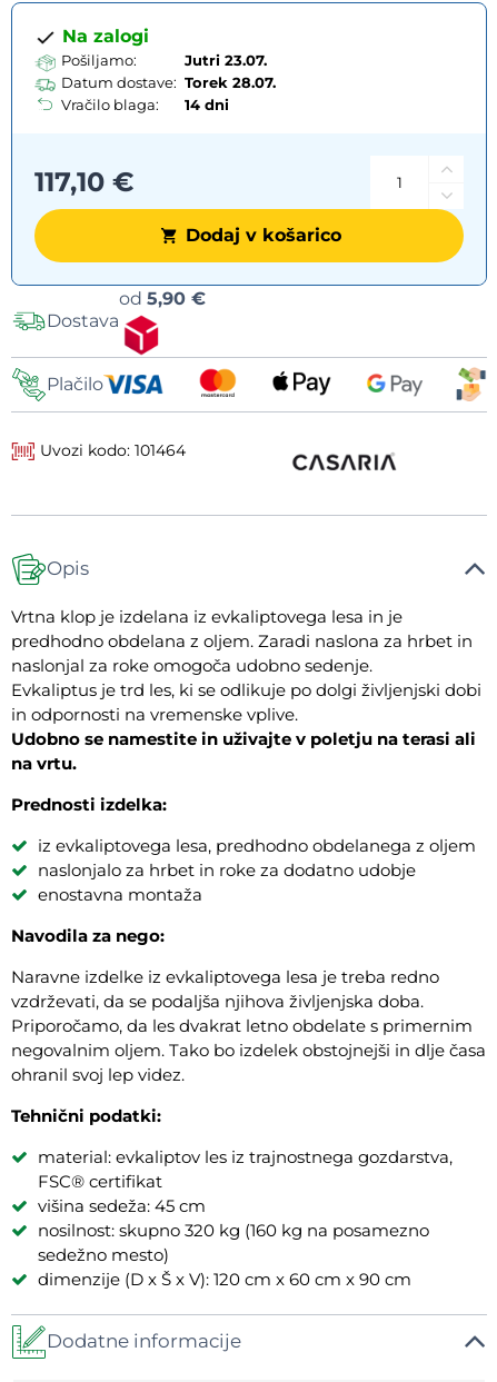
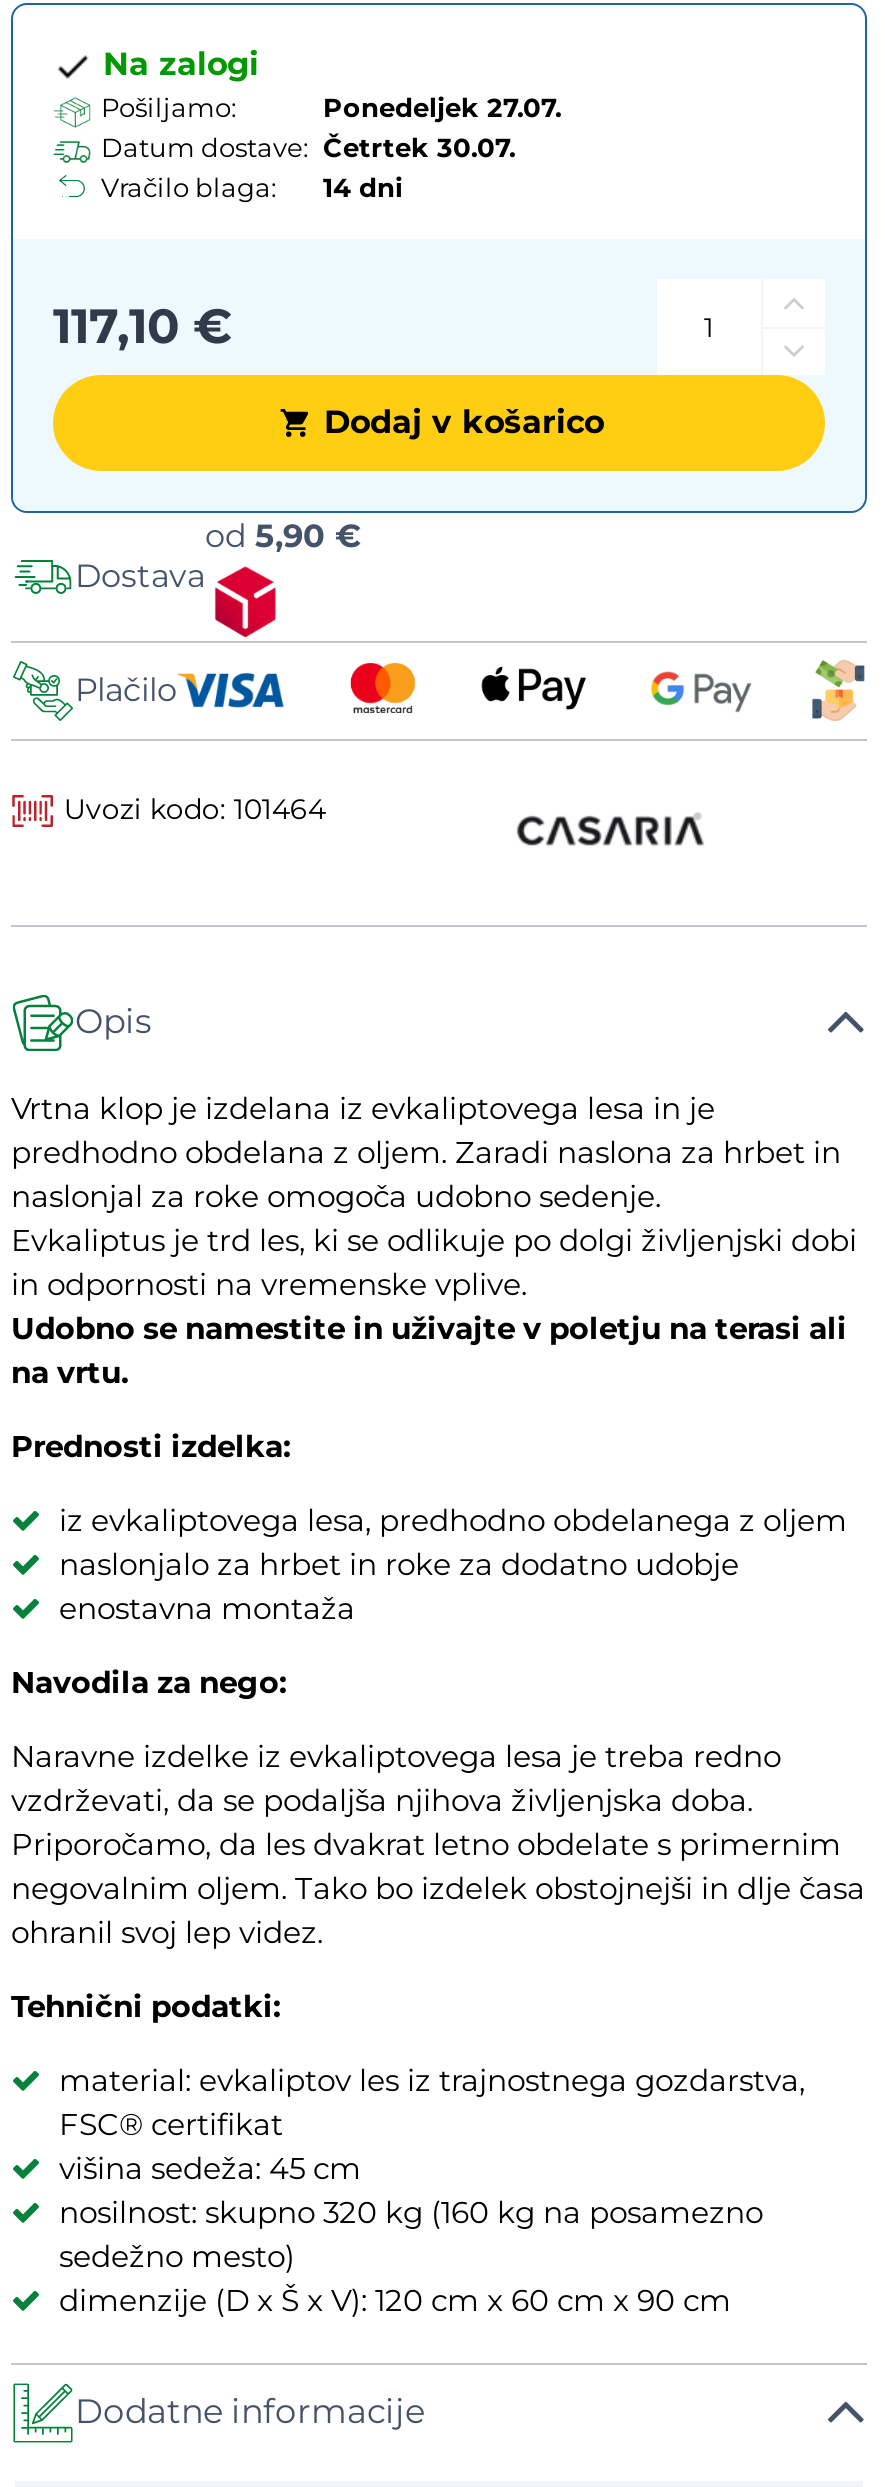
- Jutri 23.07.
- Datum dostave: Torek 28.07.
+ Ponedeljek 27.07.
+ Datum dostave: Četrtek 30.07.
